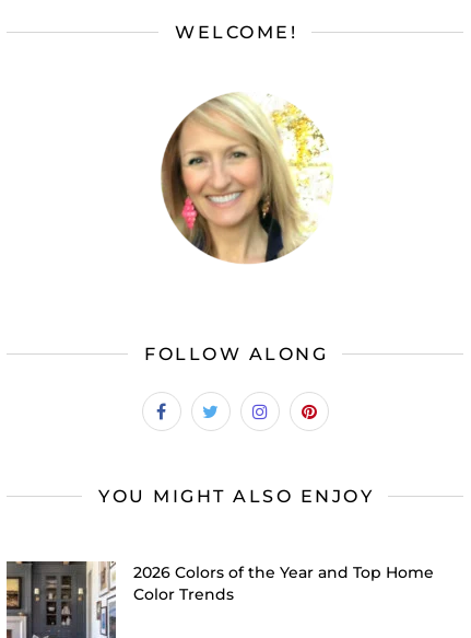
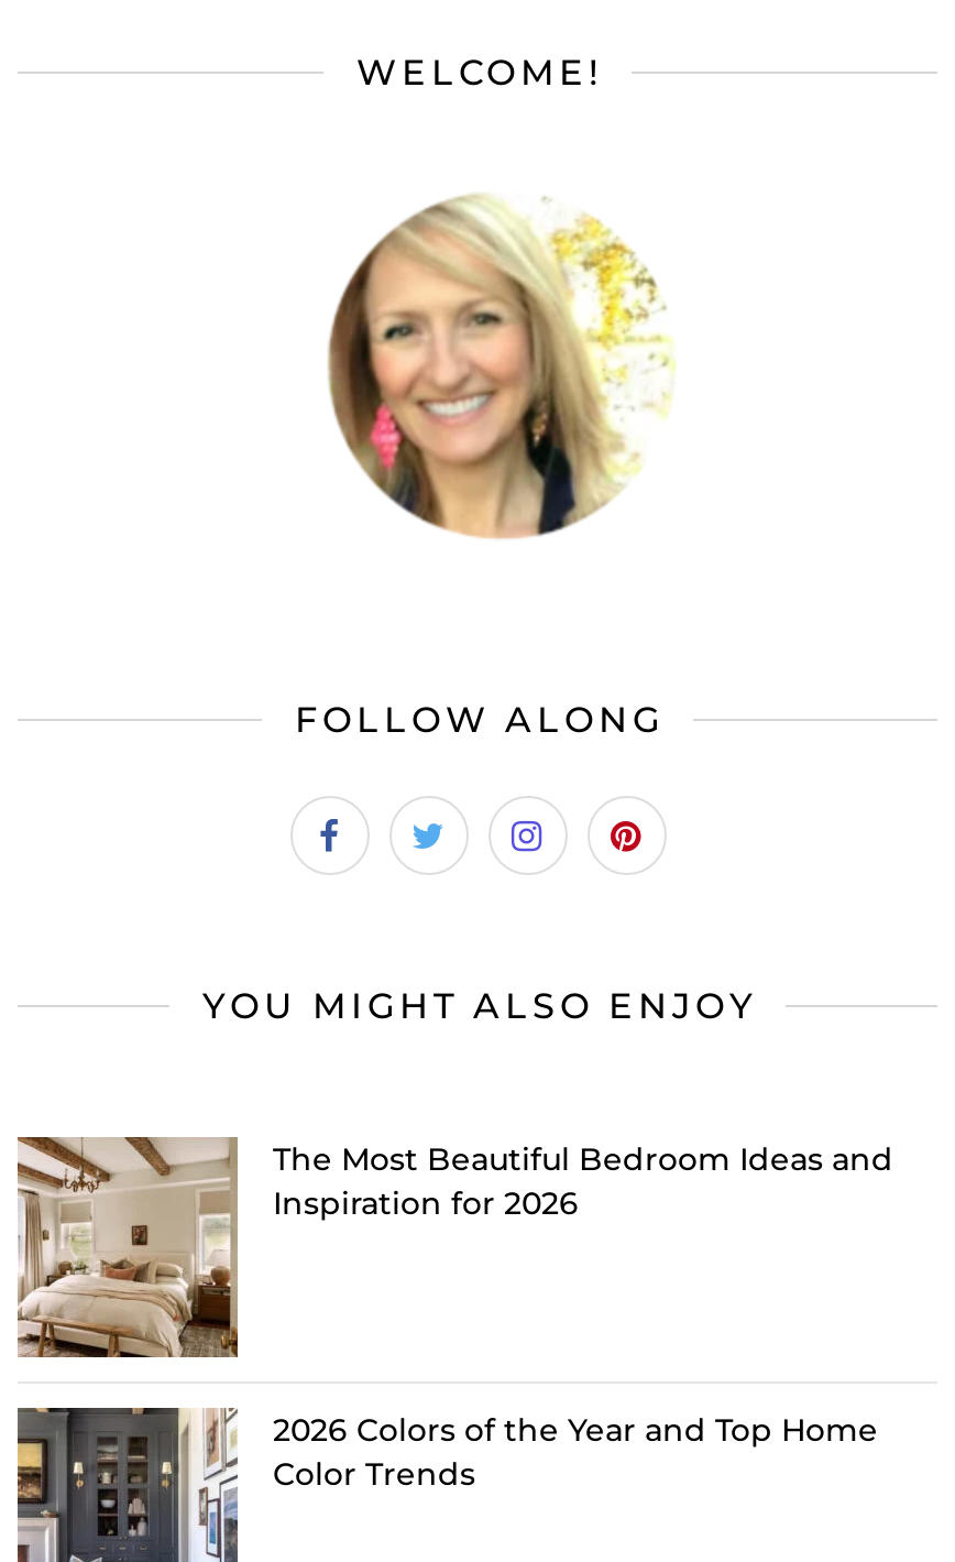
+ [image]
+ The Most Beautiful Bedroom Ideas and
+ Inspiration for 2026
